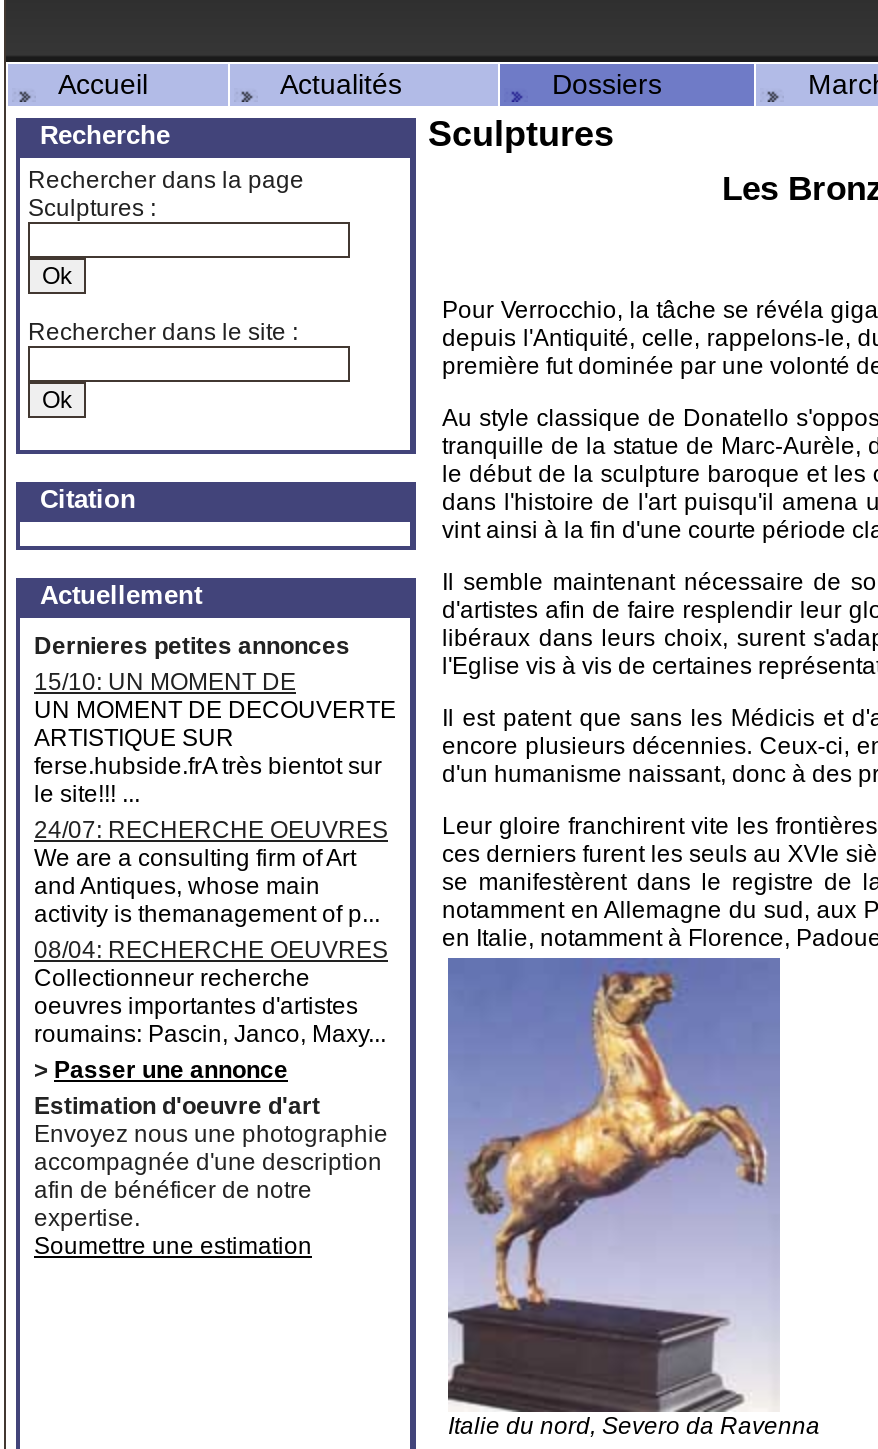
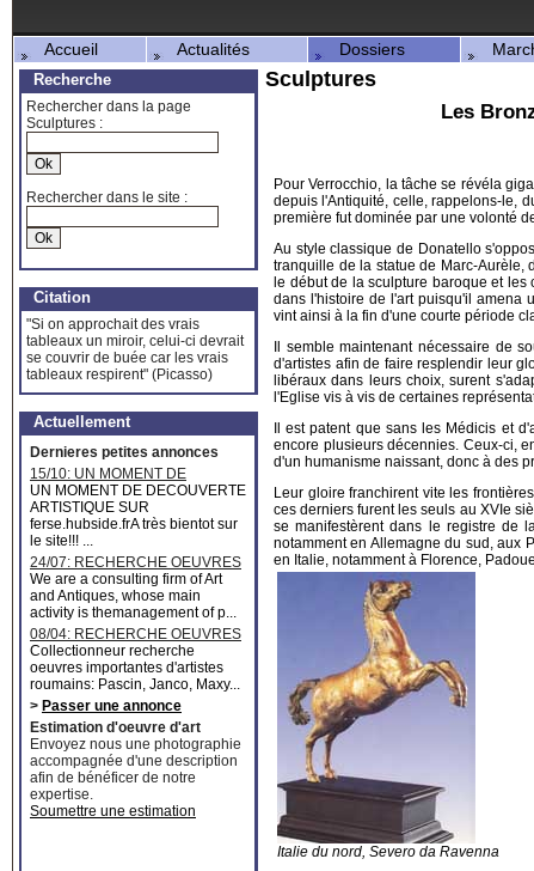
+ "Si on approchait des vrais
+ tableaux un miroir, celui-ci devrait
+ se couvrir de buée car les vrais
+ tableaux respirent" (Picasso)

moved down: Actuellement | Dernieres petites annonces | 15/10: UN MOMENT DE | ... | expertise. | Soumettre une estimation

- [image]
+ [image]
